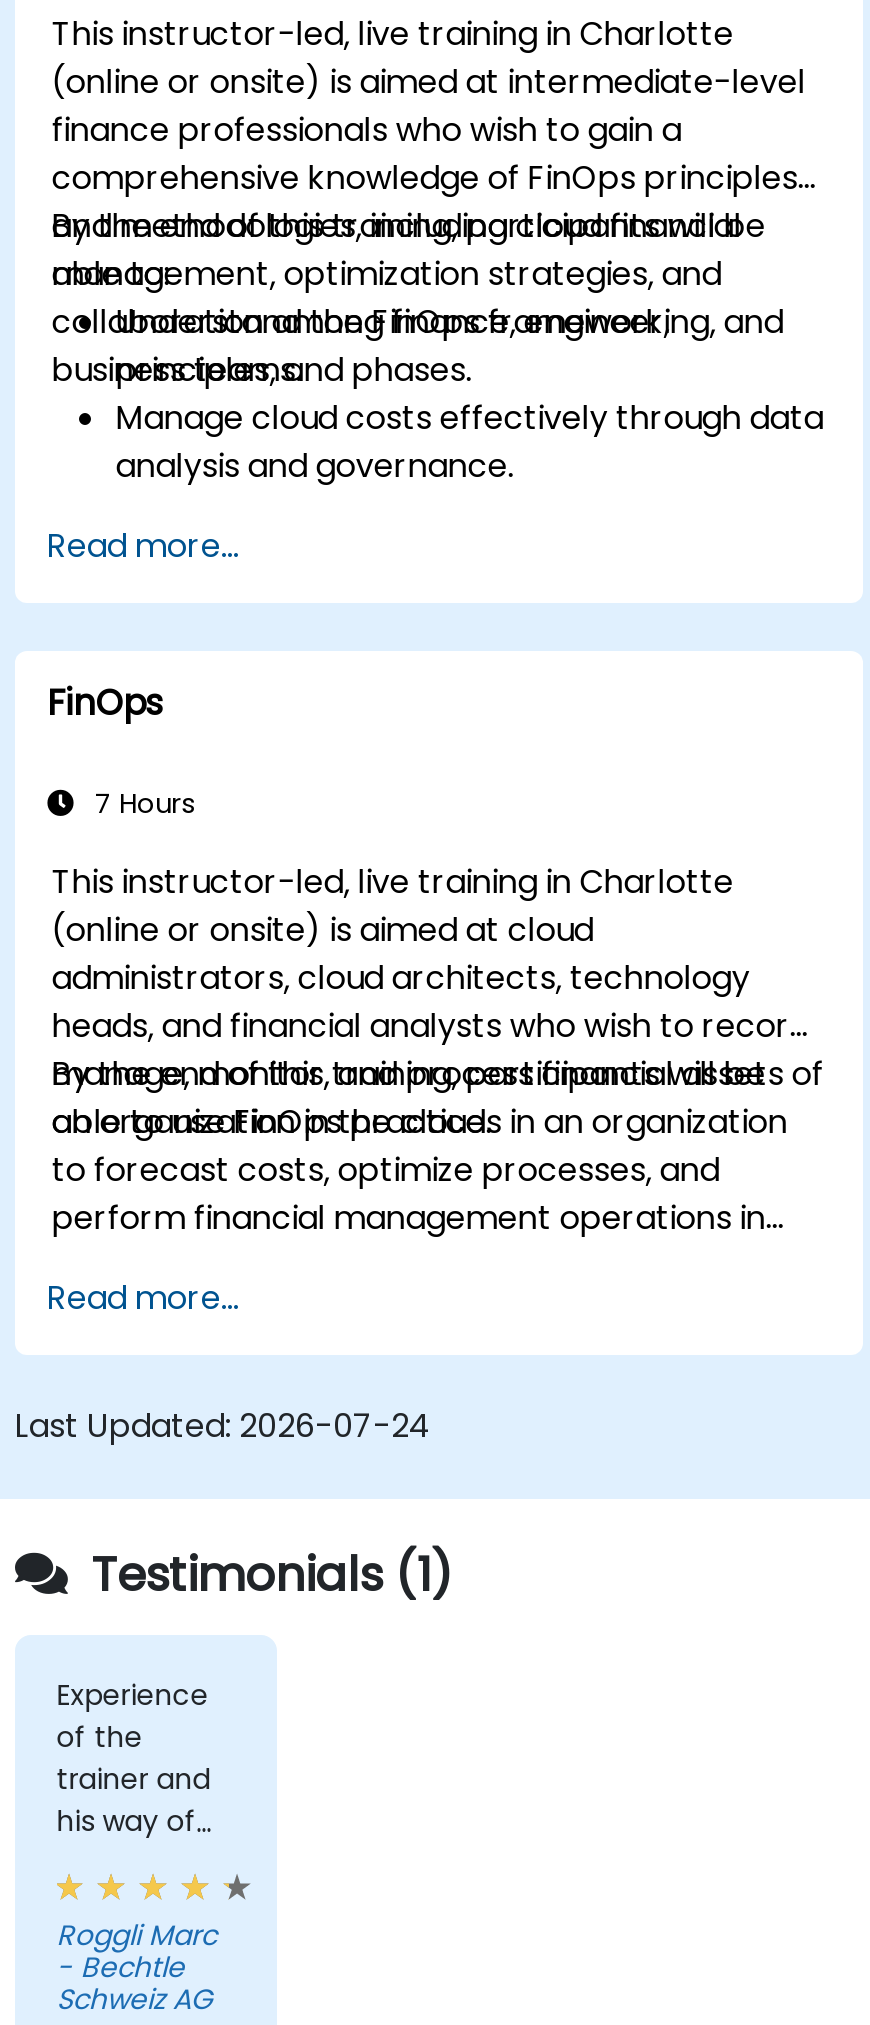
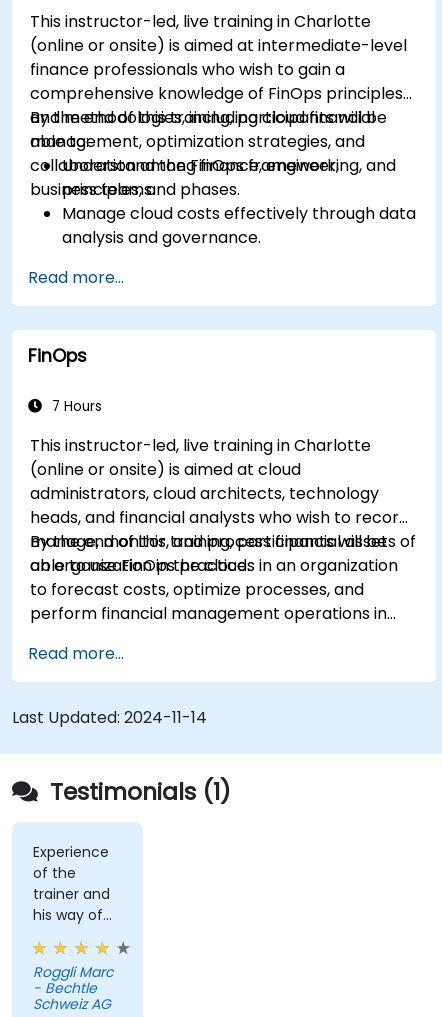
- Last Updated: 2026-07-24
+ Last Updated: 2024-11-14
